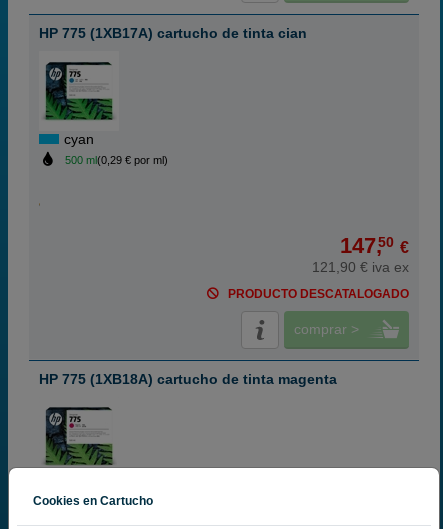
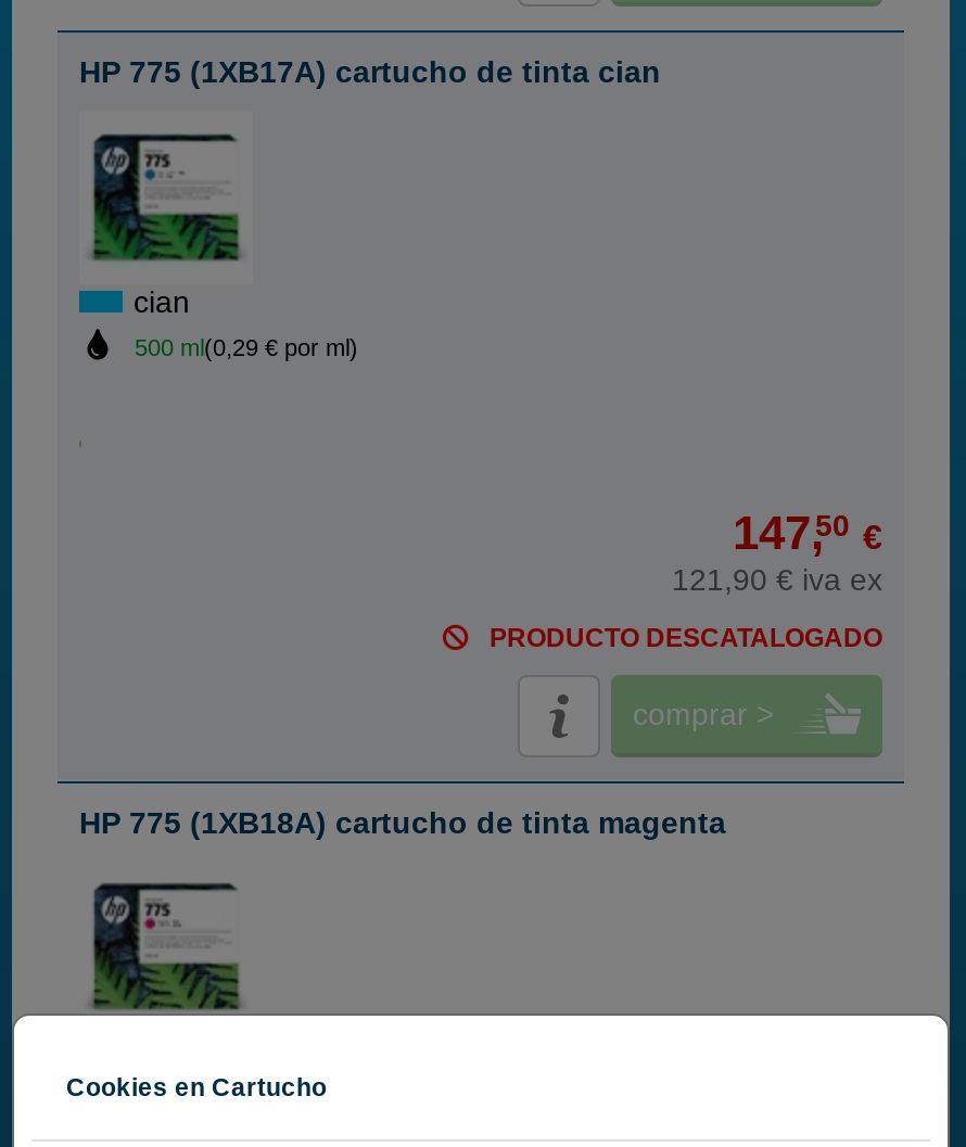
- cyan
+ cian
